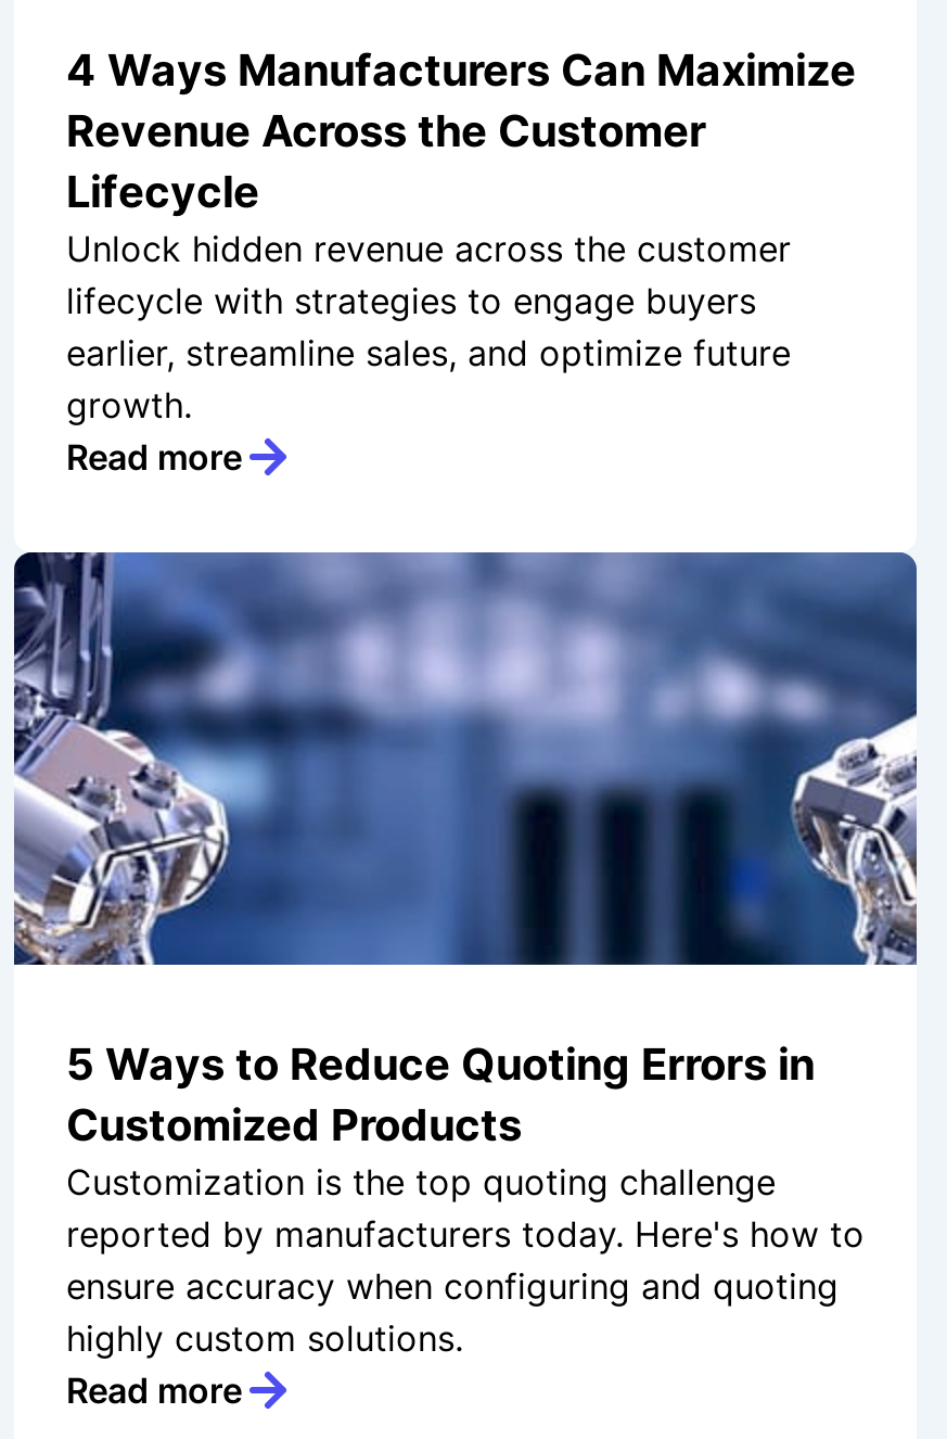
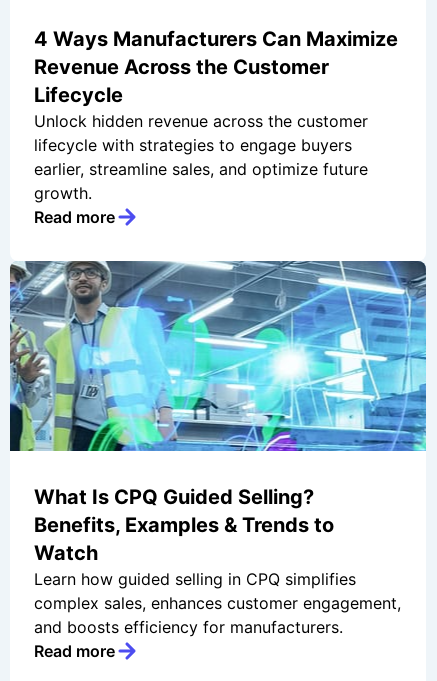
- [image]
- 5 Ways to Reduce Quoting Errors in
- Customized Products
- Customization is the top quoting challenge
- reported by manufacturers today. Here's how to
- ensure accuracy when configuring and quoting
- highly custom solutions.
+ [image]
+ What Is CPQ Guided Selling?
+ Benefits, Examples & Trends to
+ Watch
+ Learn how guided selling in CPQ simplifies
+ complex sales, enhances customer engagement,
+ and boosts efficiency for manufacturers.
